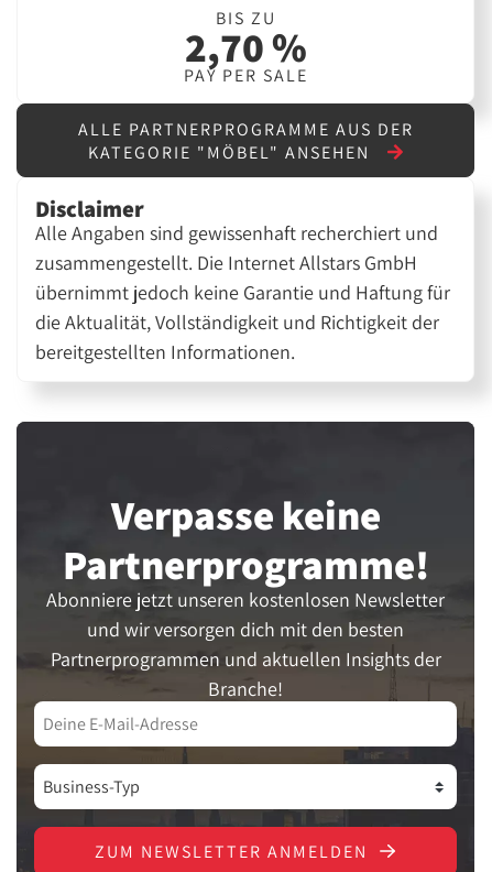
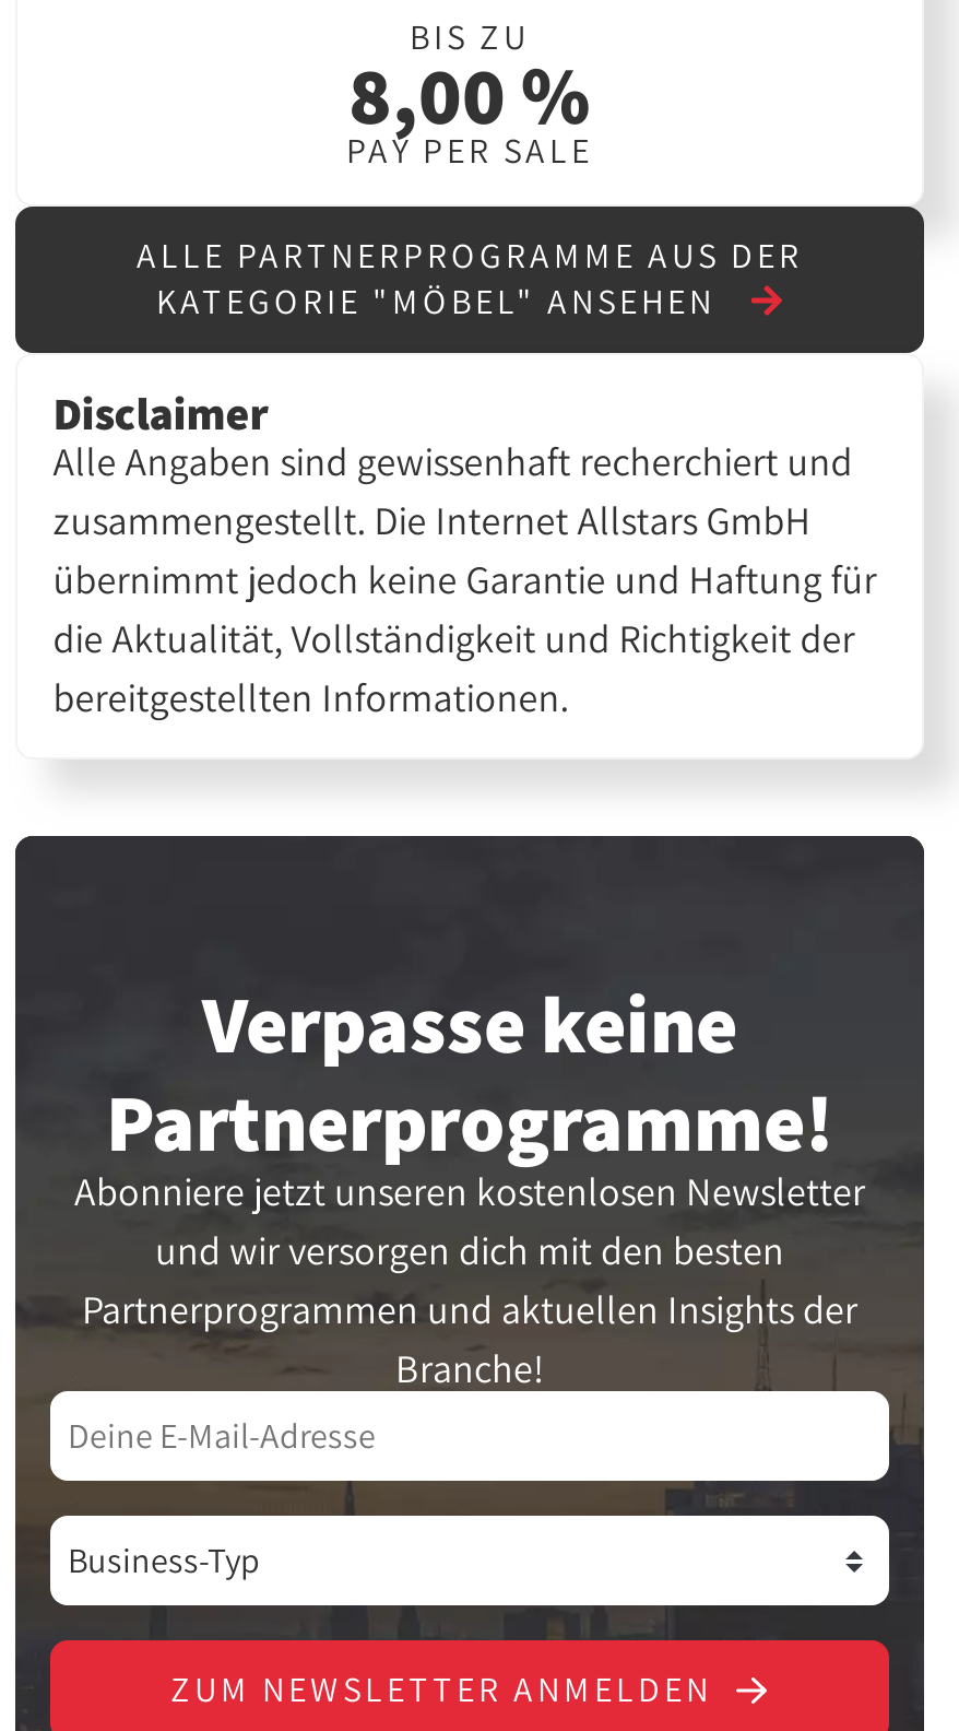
- 2,70 %
+ 8,00 %
